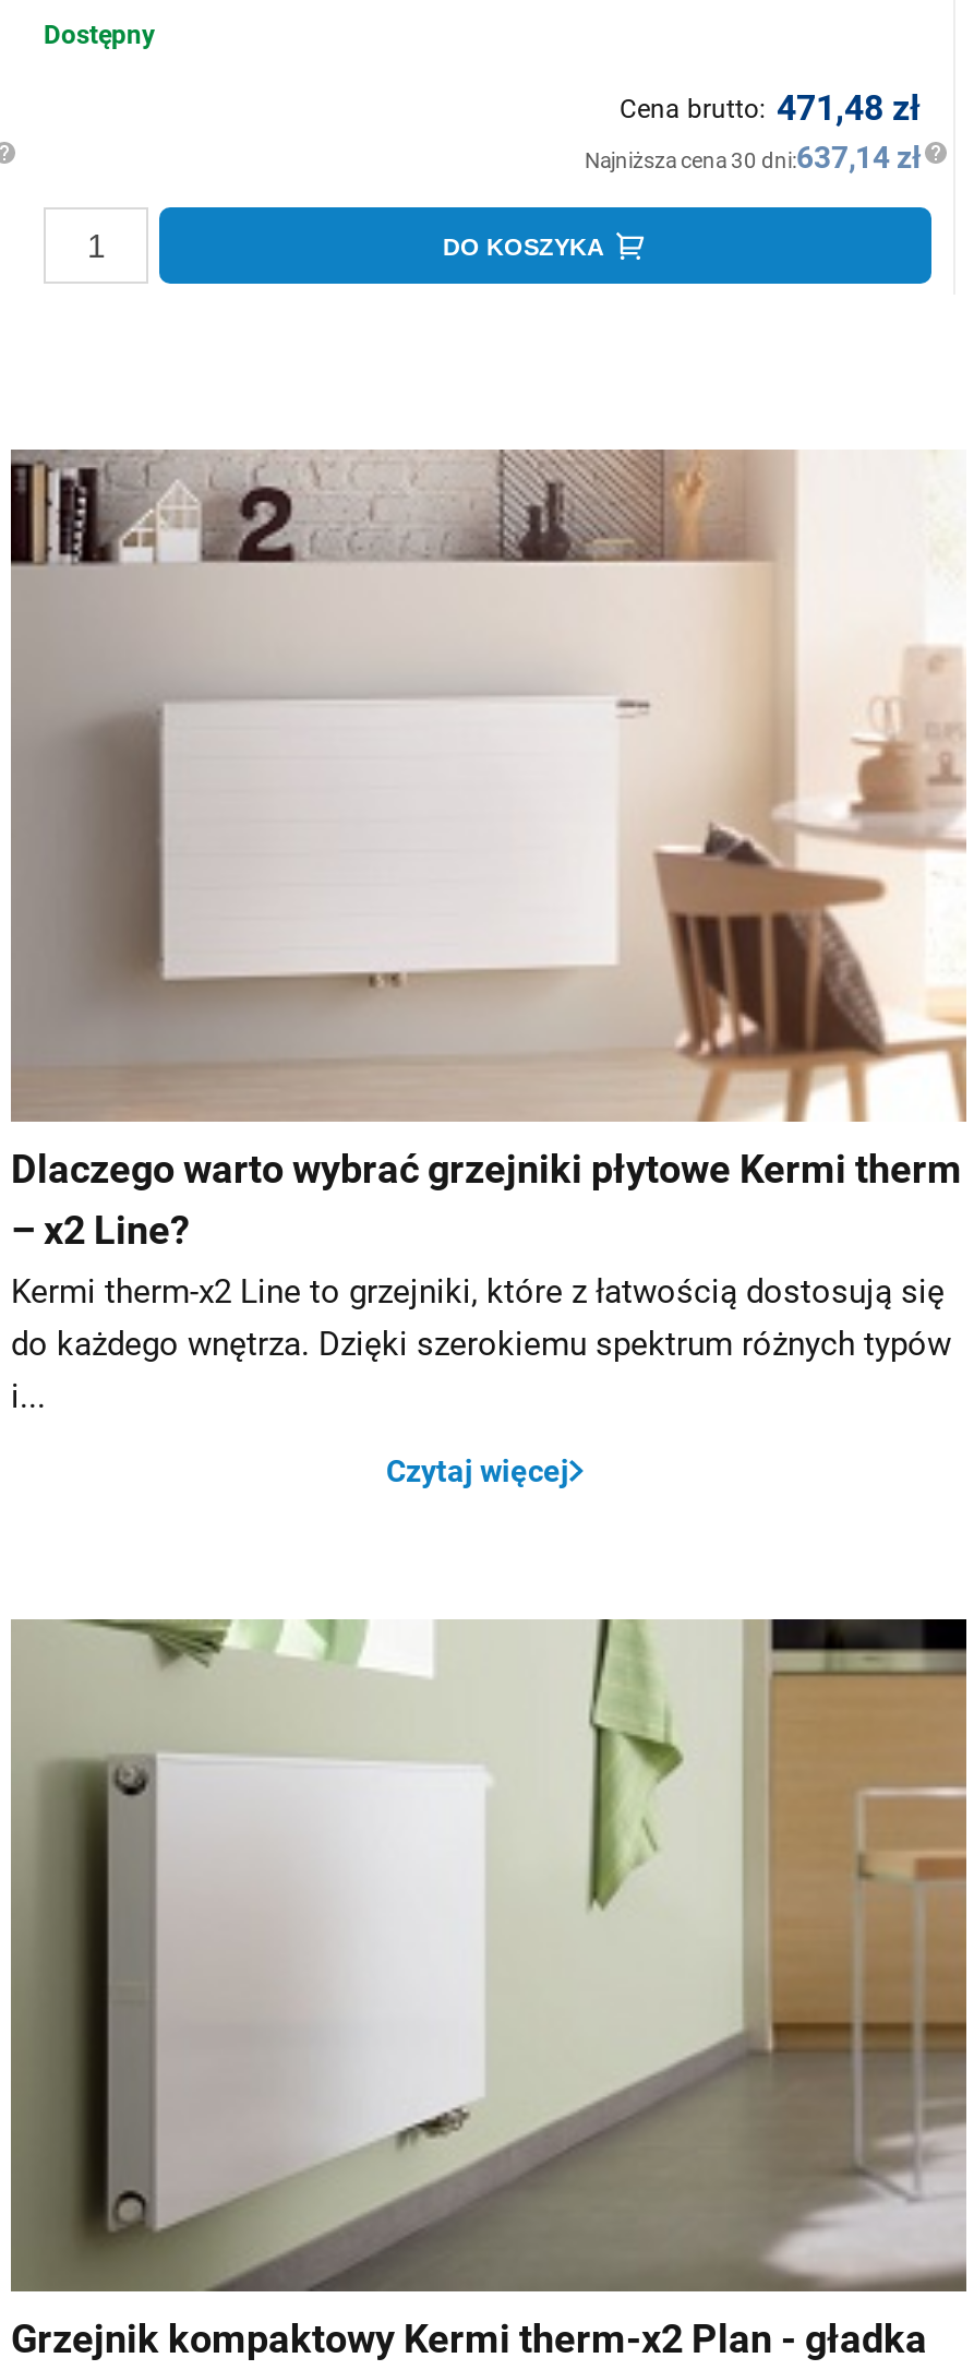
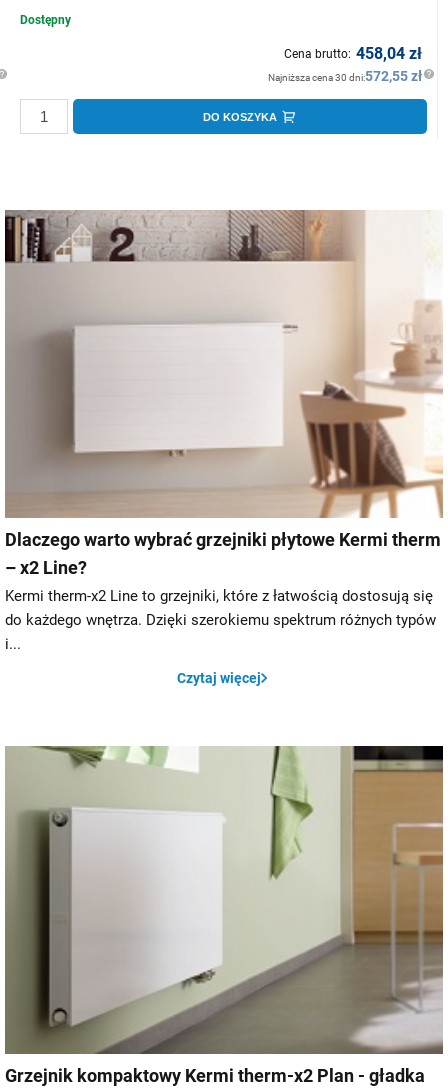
- Cena brutto: 471,48 zł
+ Cena brutto: 458,04 zł

- Najniższa cena 30 dni:637,14 zł
+ Najniższa cena 30 dni:572,55 zł
